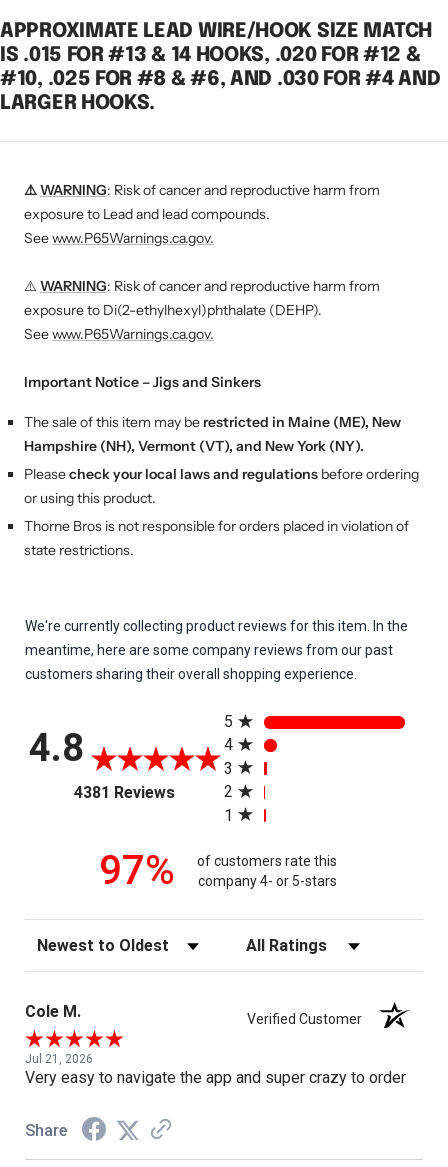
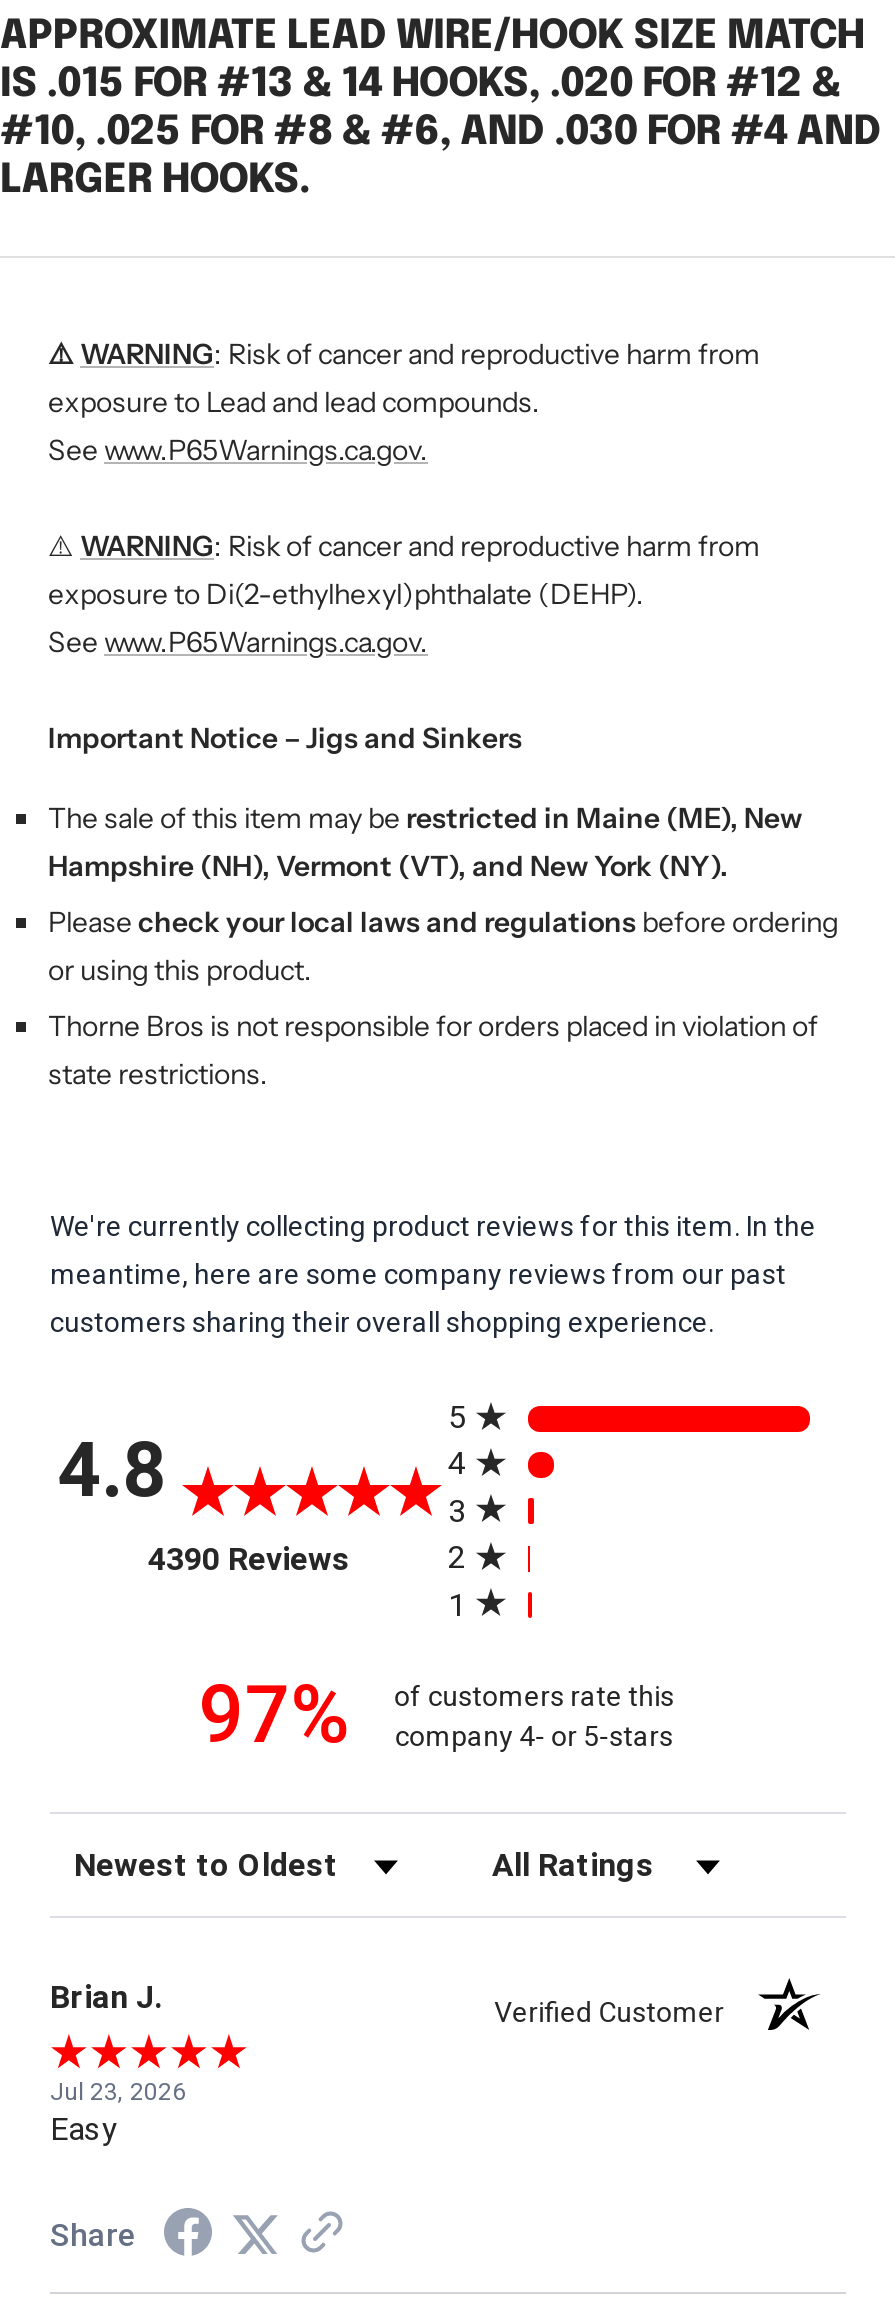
- 4381 Reviews
+ 4390 Reviews

- Cole M.
+ Brian J.

- Jul 21, 2026
- Very easy to navigate the app and super crazy to order
+ Jul 23, 2026
+ Easy
